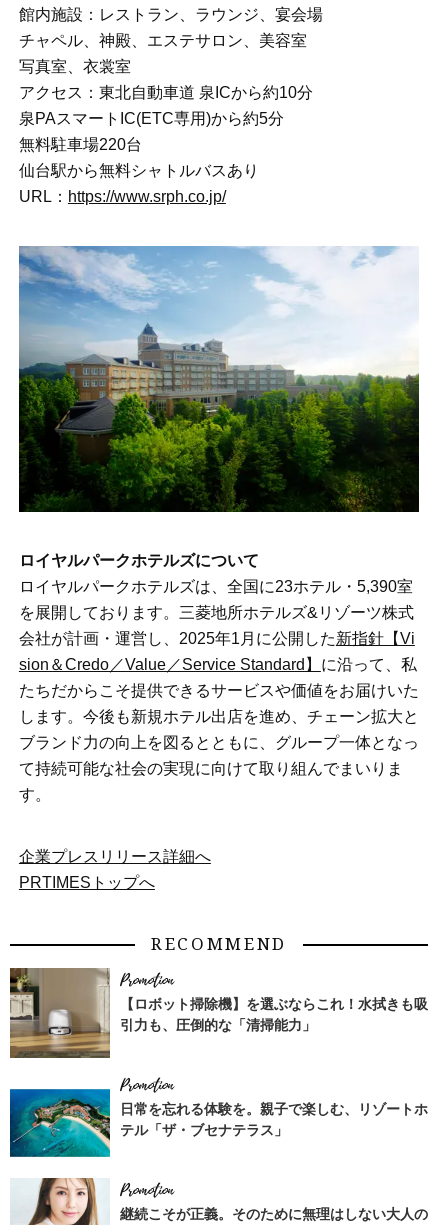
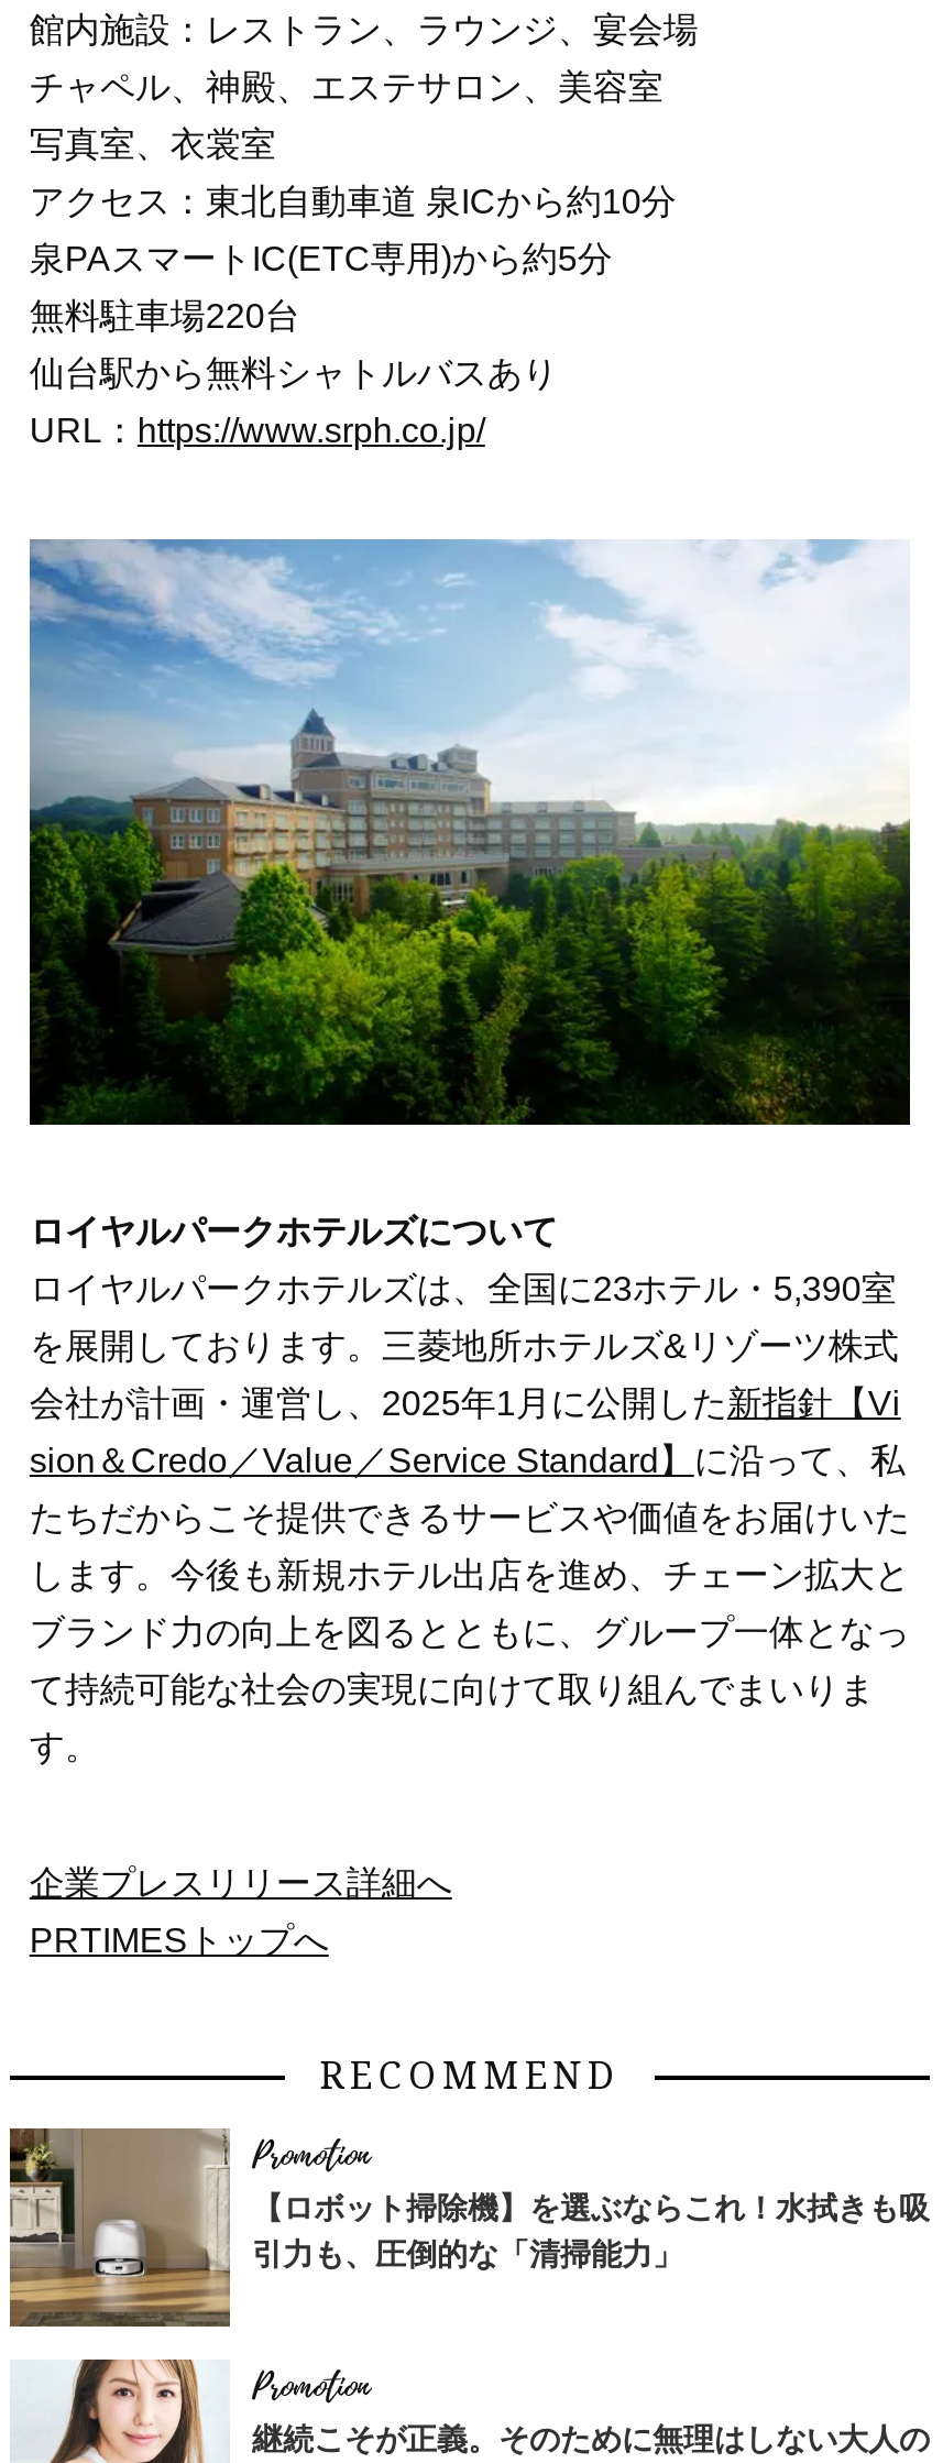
- [image]
- 日常を忘れる体験を。親子で楽しむ、リゾートホ
- テル「ザ・ブセナテラス」
